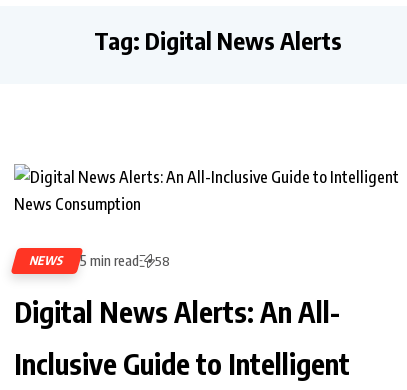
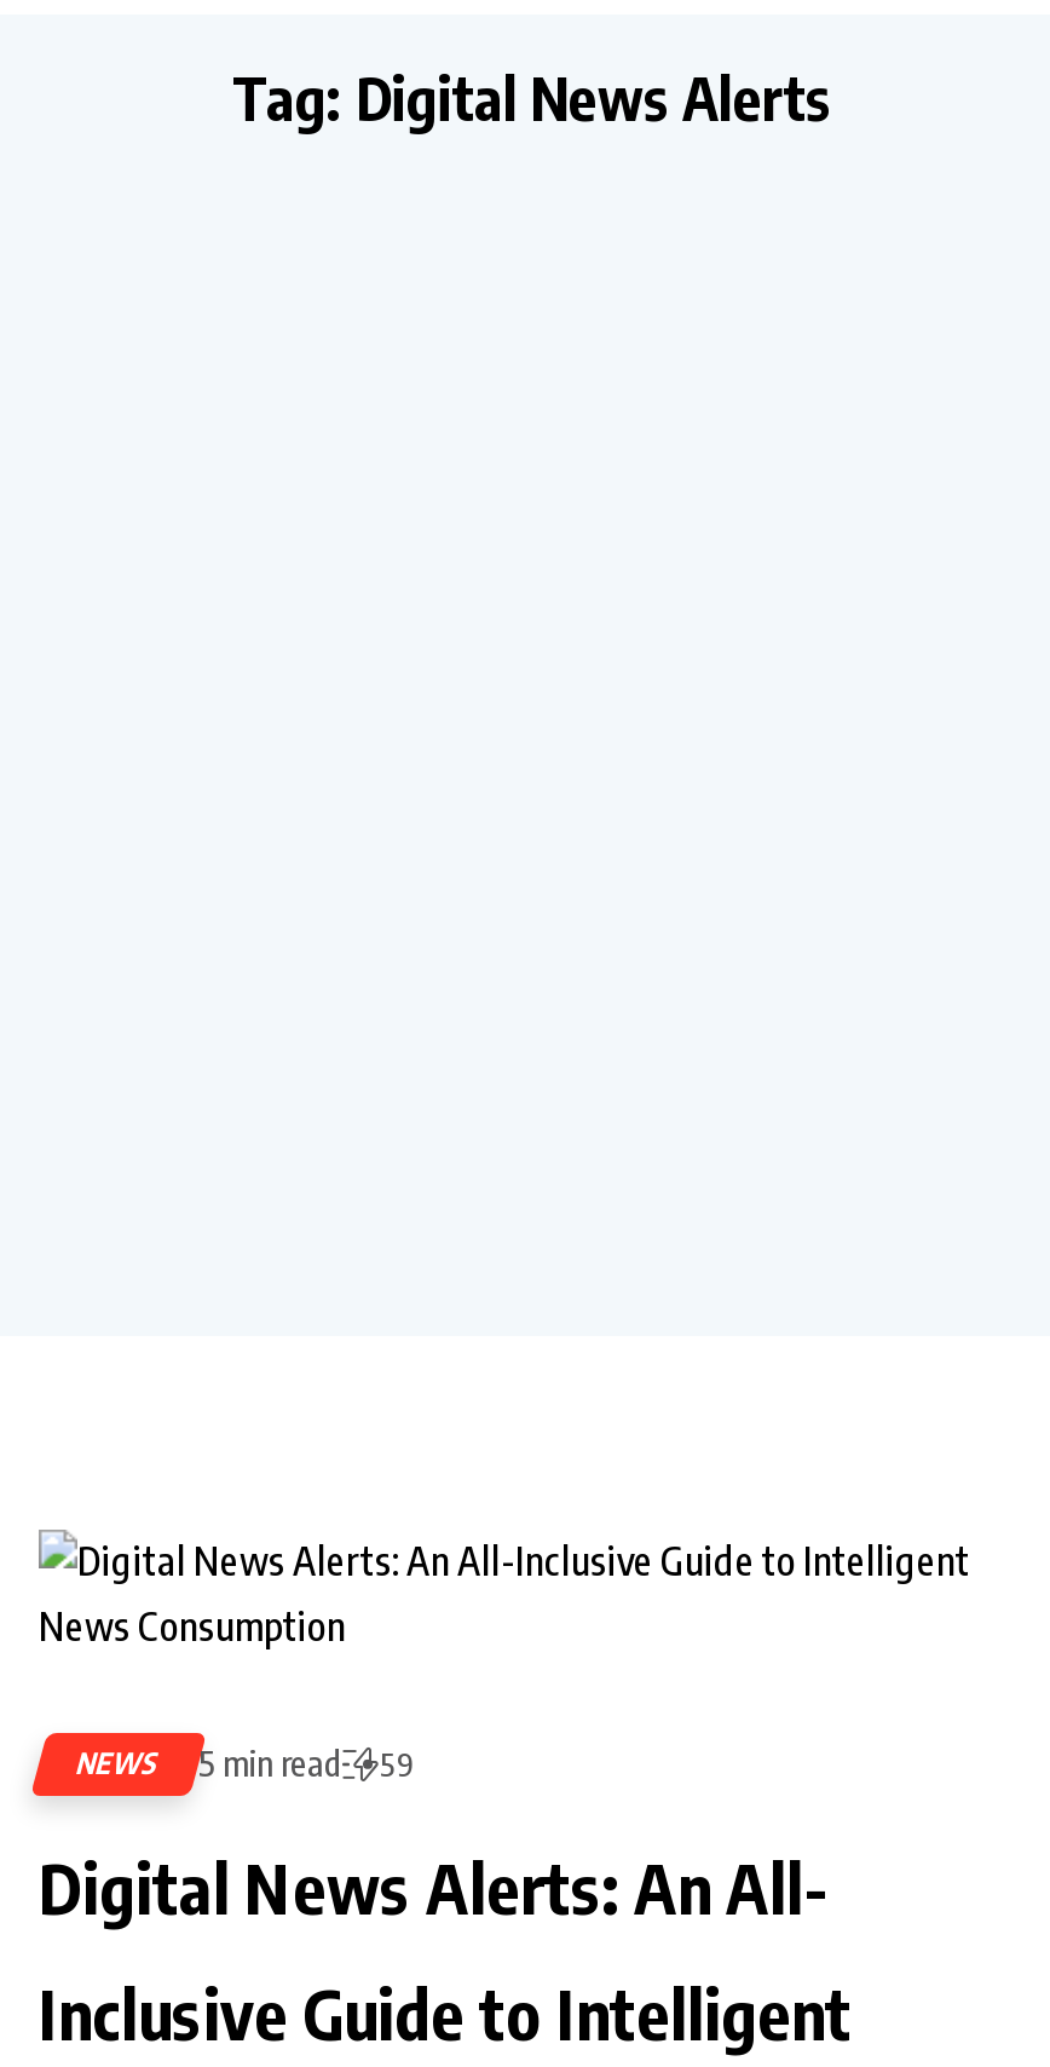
- NEWS 5 min read 58
+ NEWS 5 min read 59
